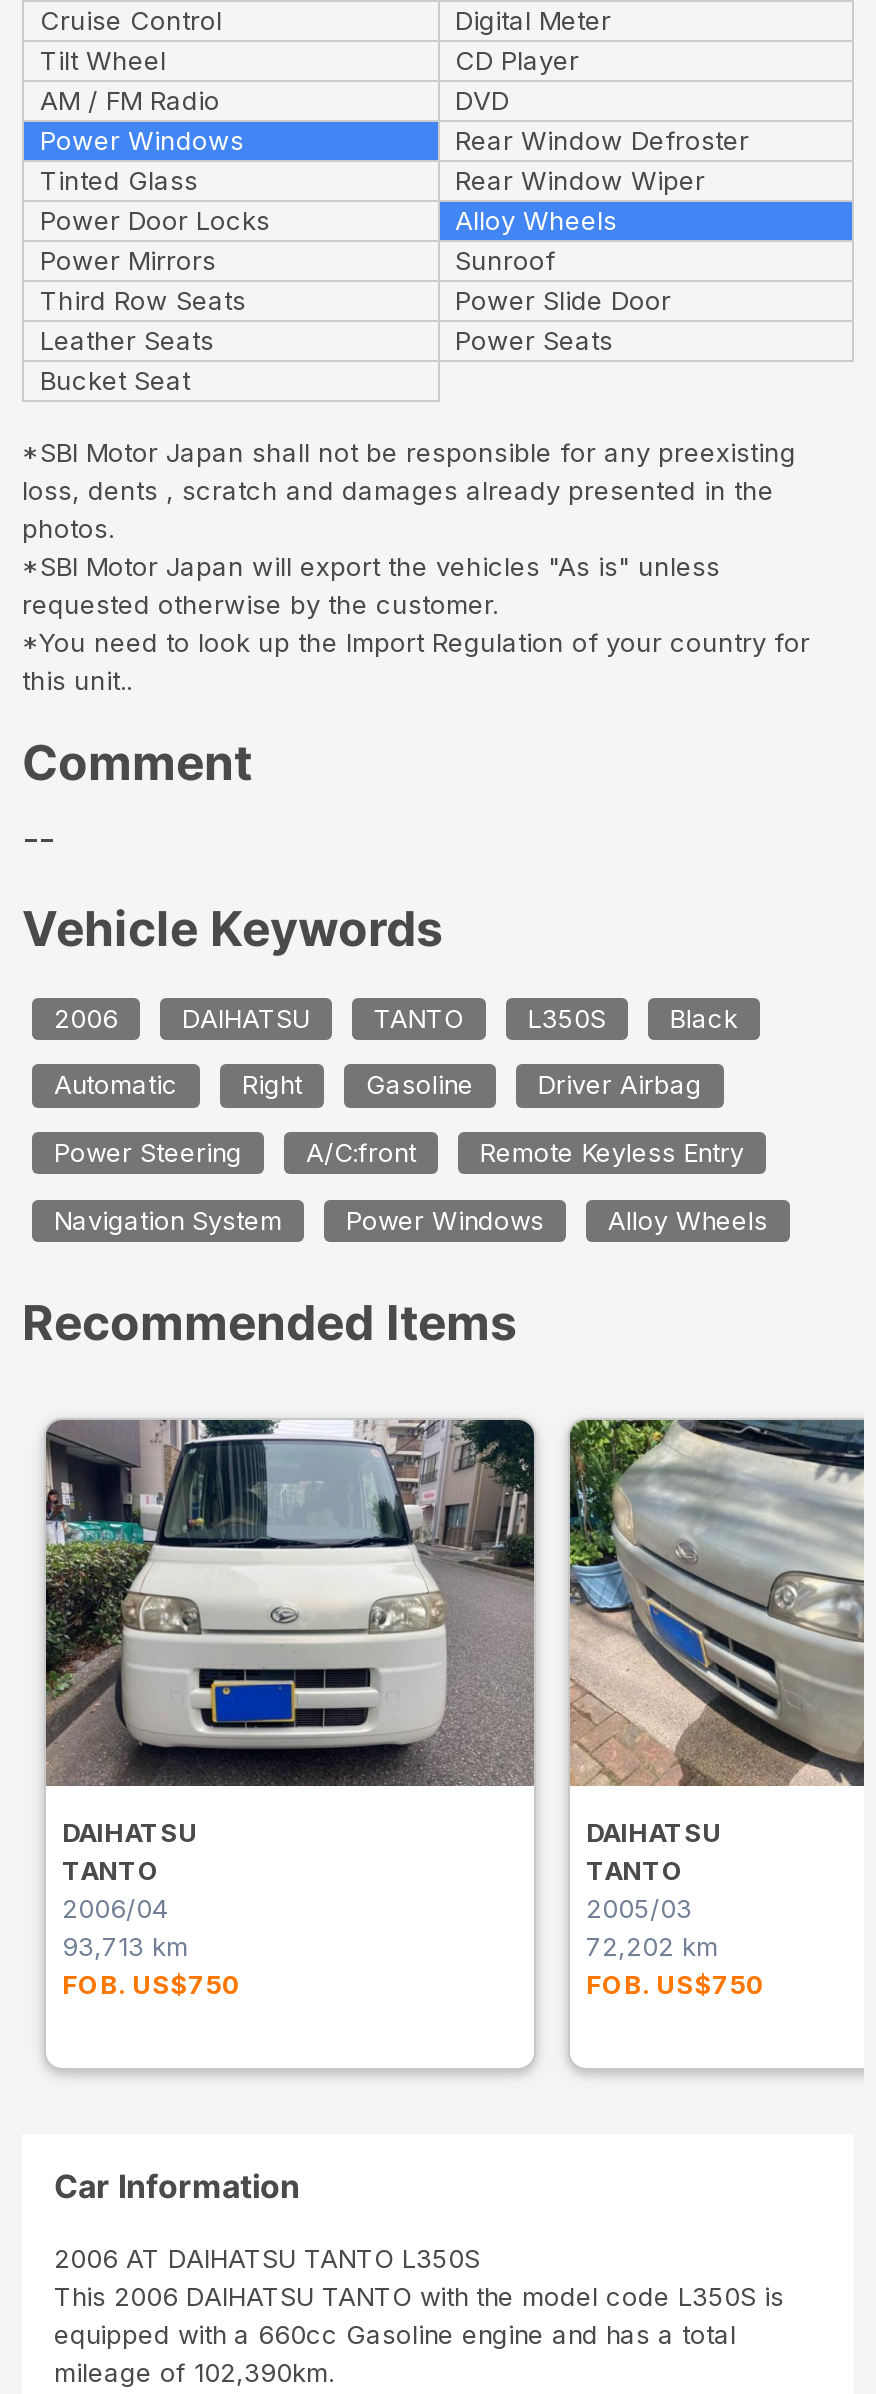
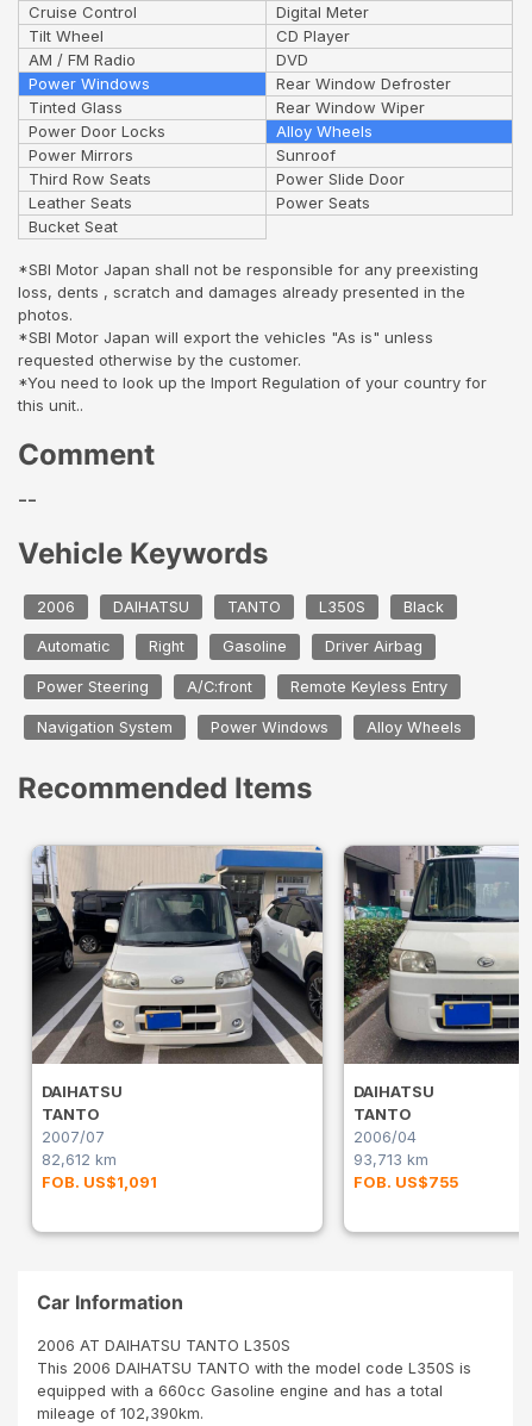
- [image]
+ [image]

- [image]
+ [image]

- 2006/04
+ 2007/07

- 2005/03
+ 2006/04

- 93,713 km
+ 82,612 km

- 72,202 km
+ 93,713 km

- FOB. US$750
+ FOB. US$1,091

- FOB. US$750
+ FOB. US$755
